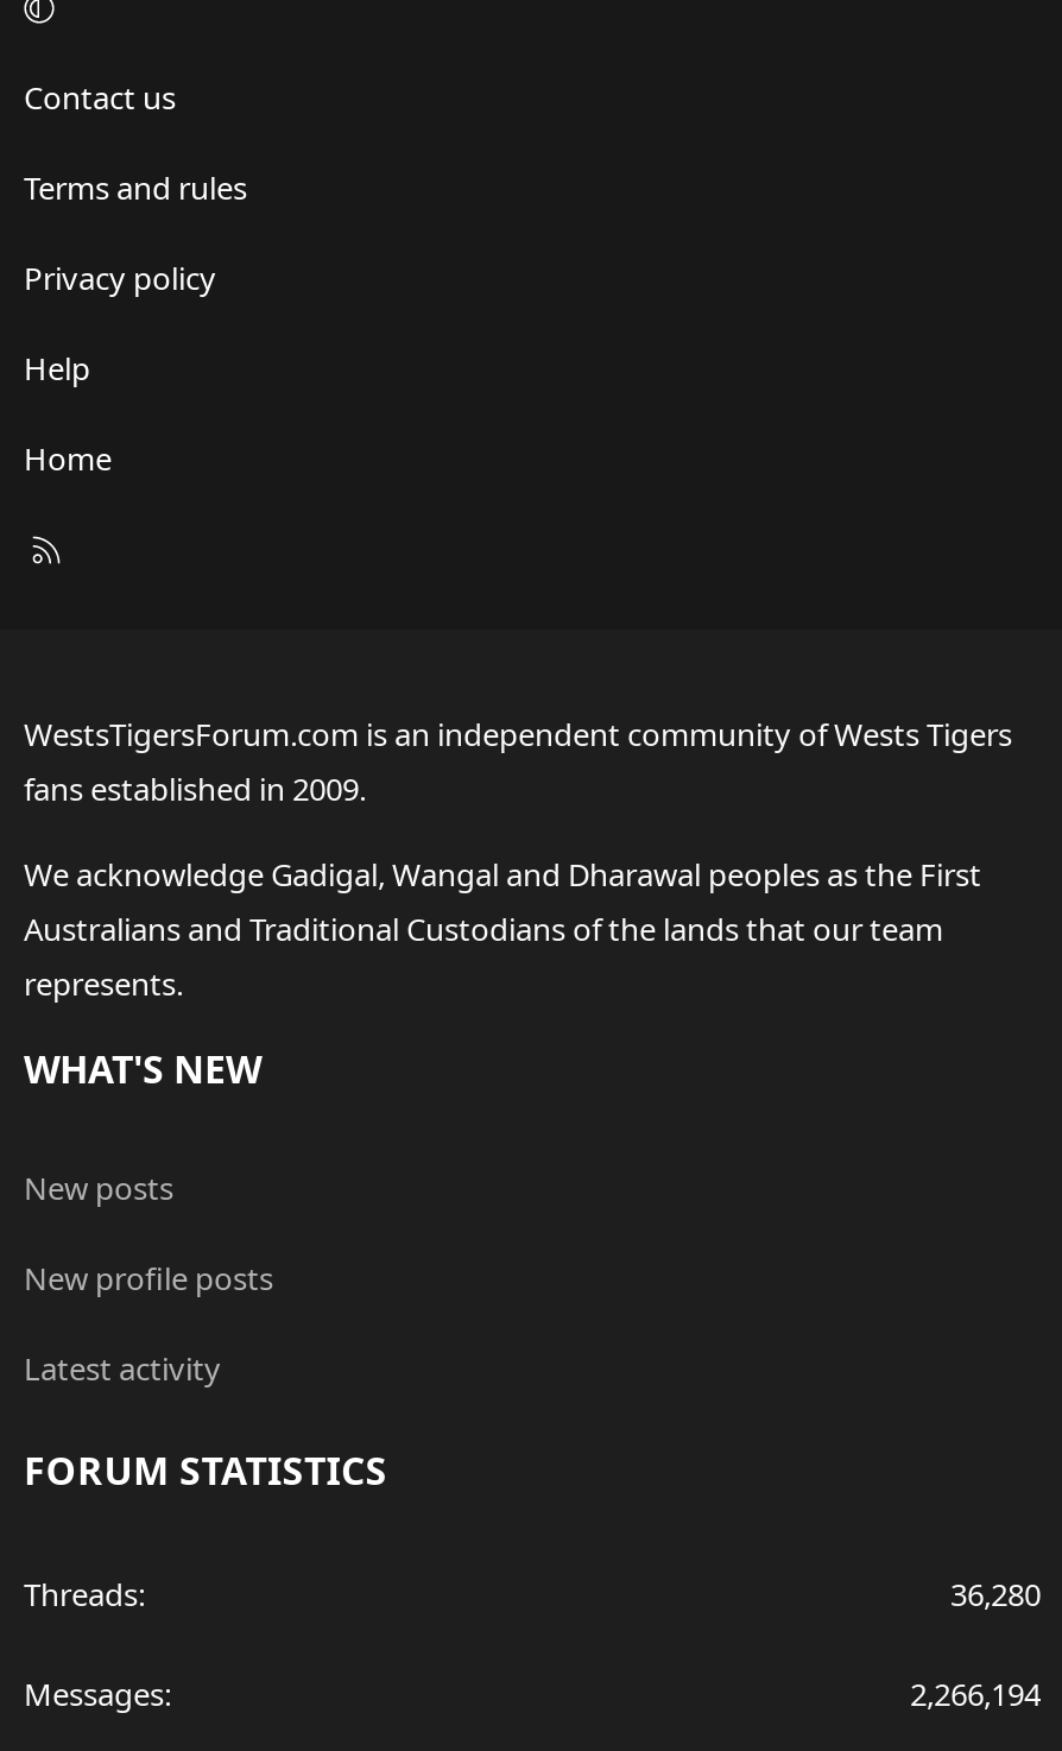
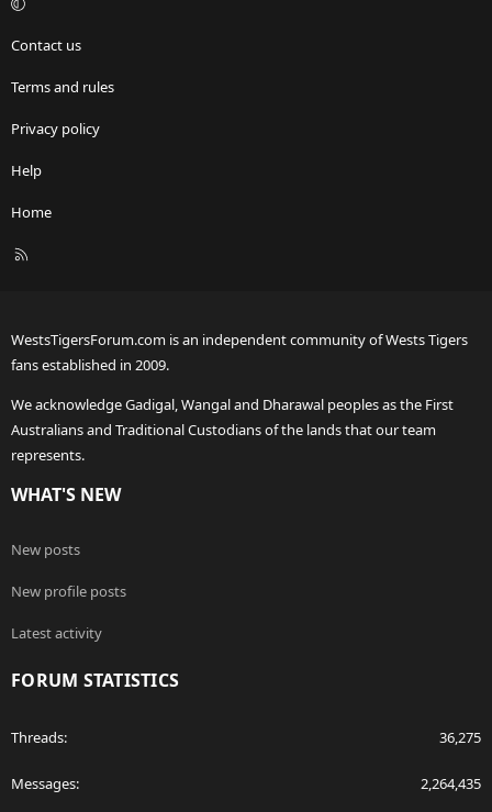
- 36,280
+ 36,275

- 2,266,194
+ 2,264,435
